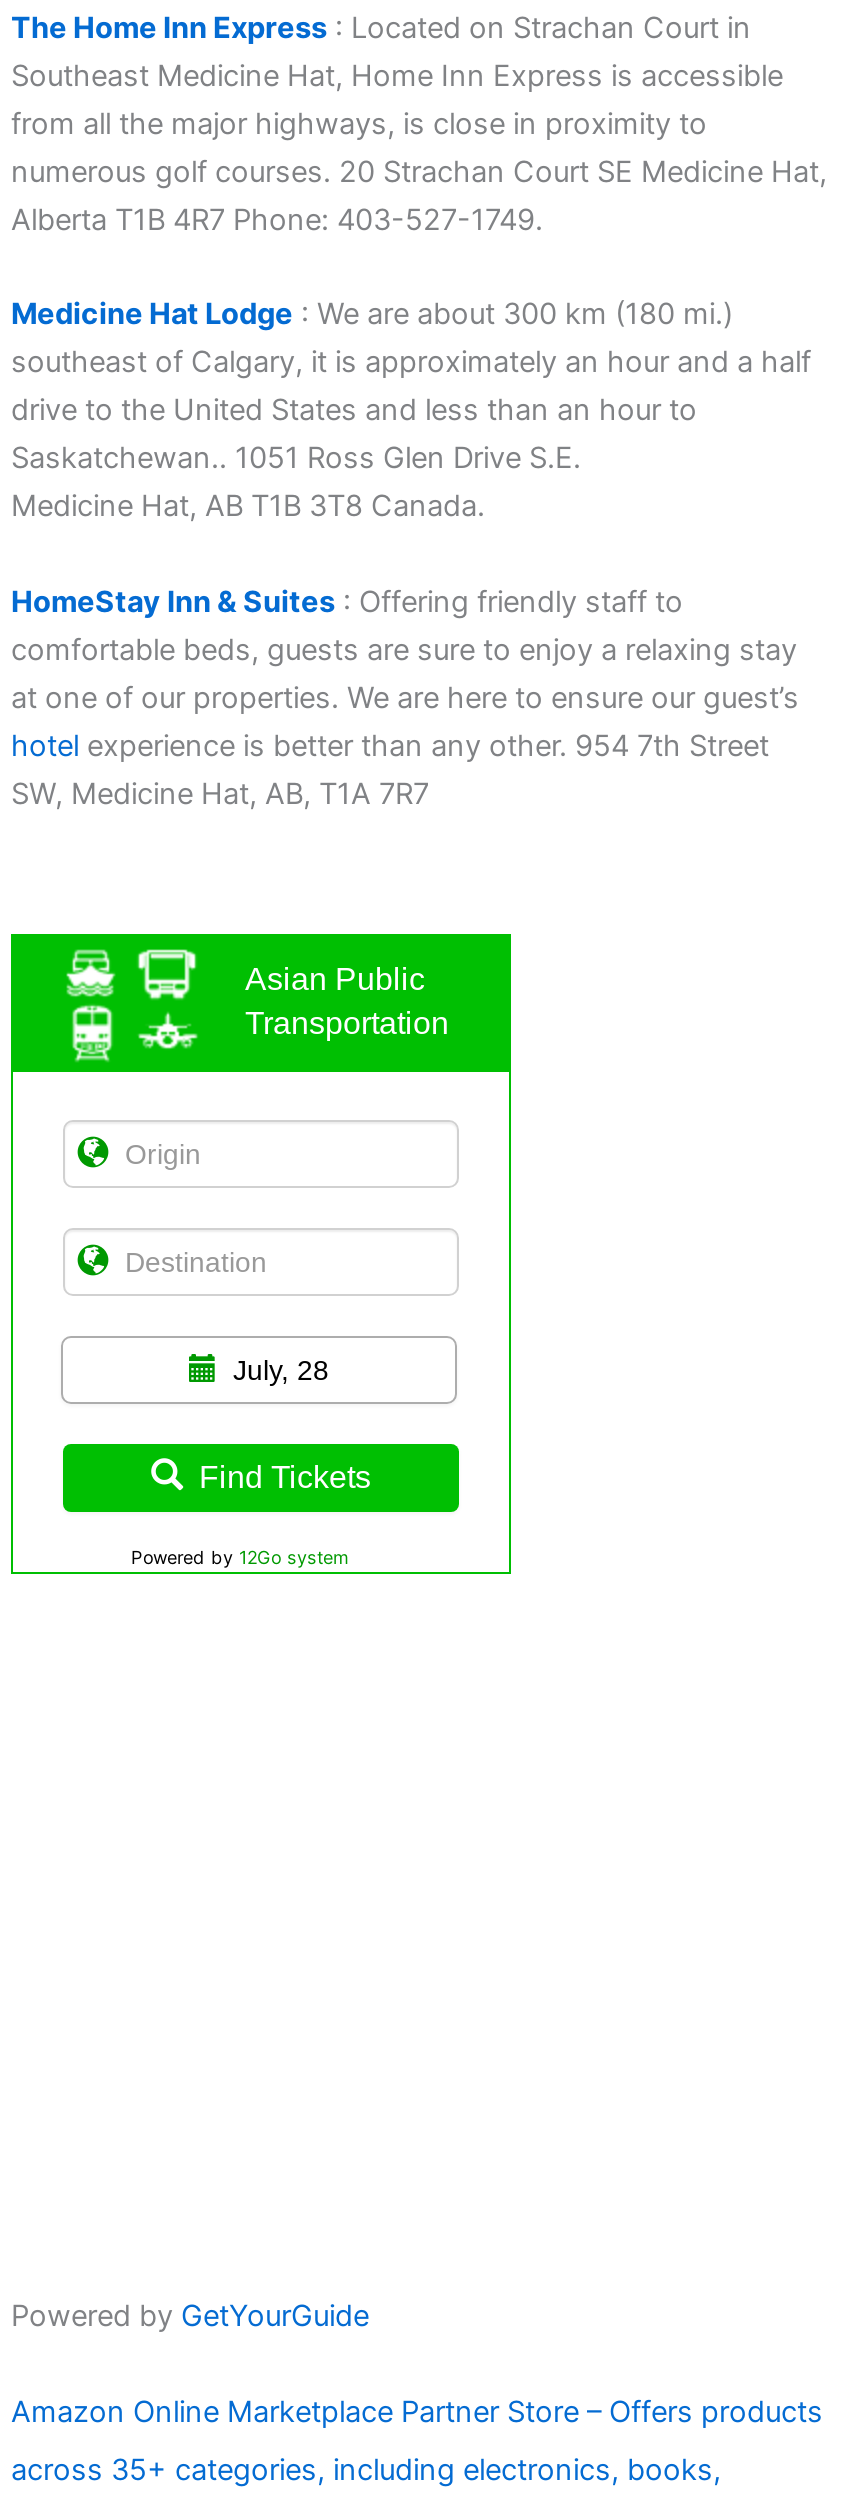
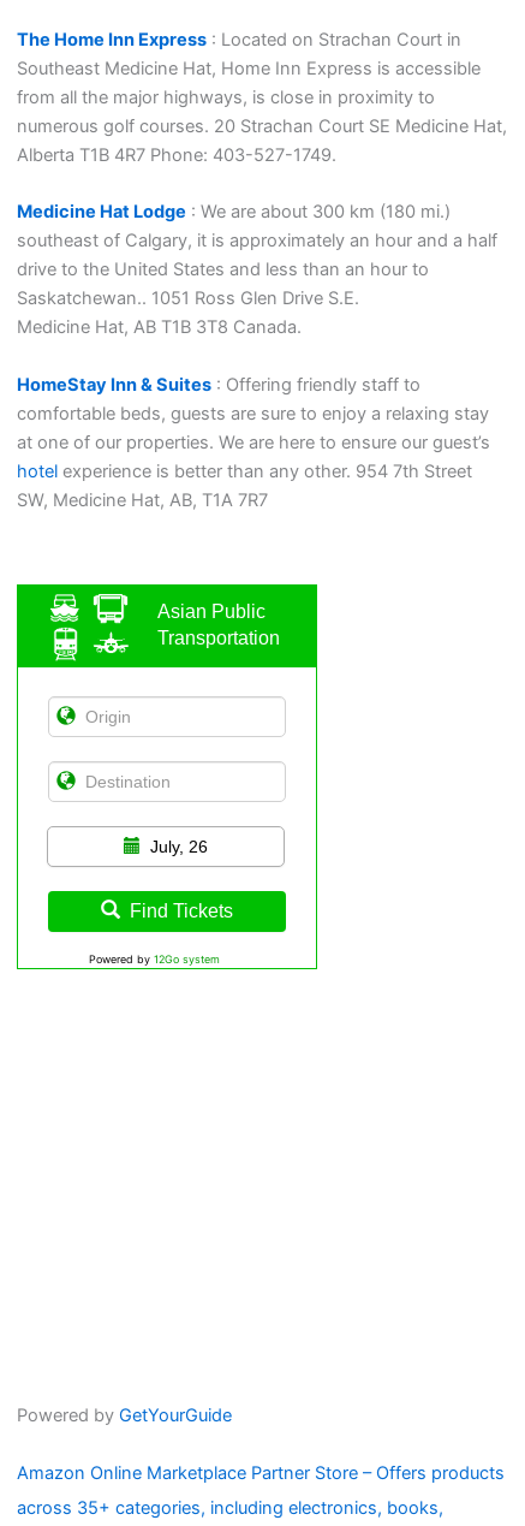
- July, 28
+ July, 26
